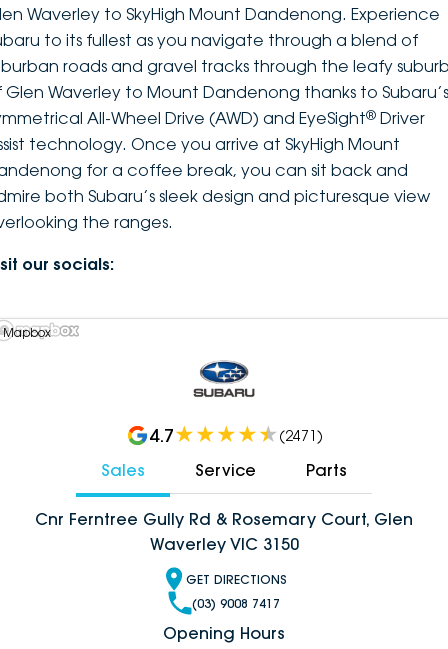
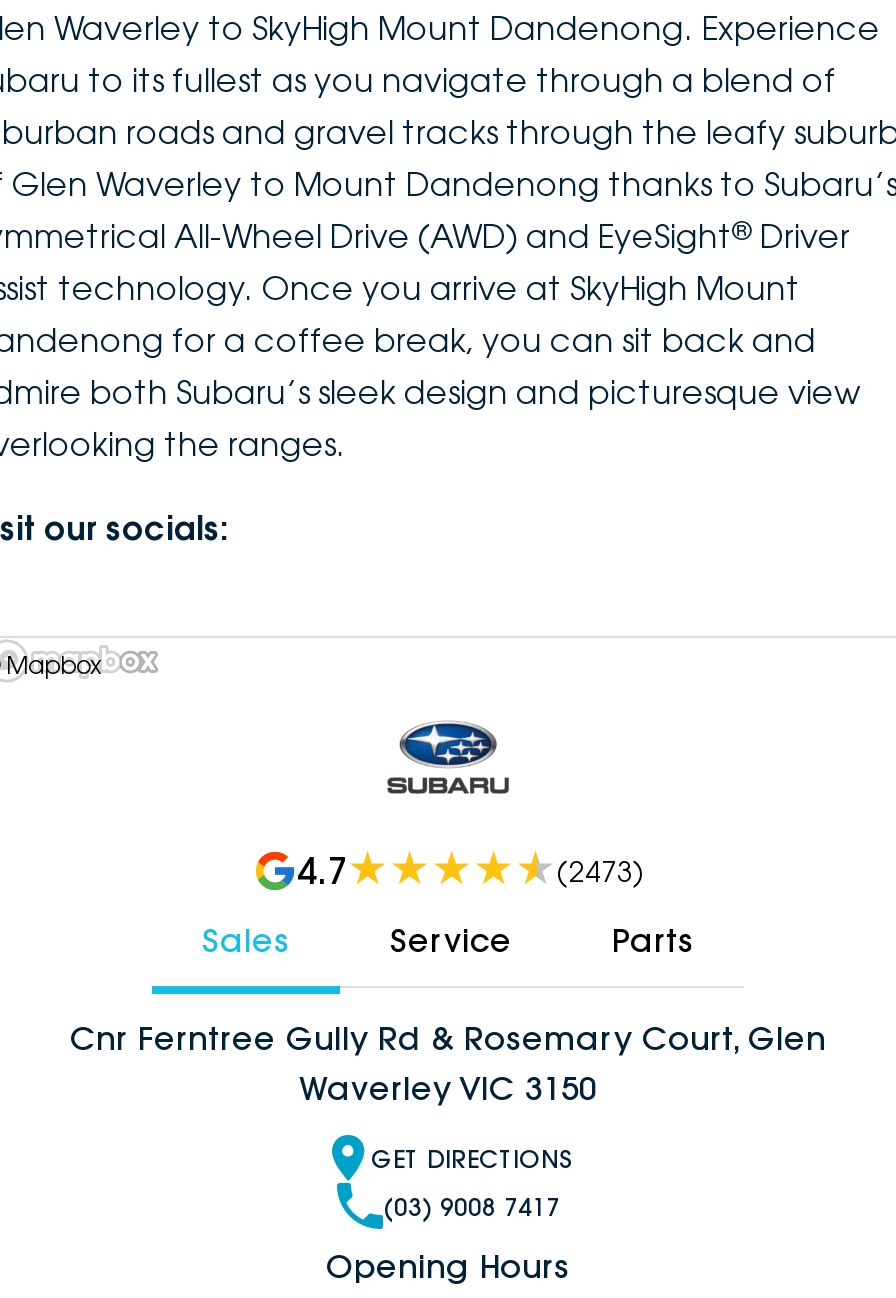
- (2471)
+ (2473)
